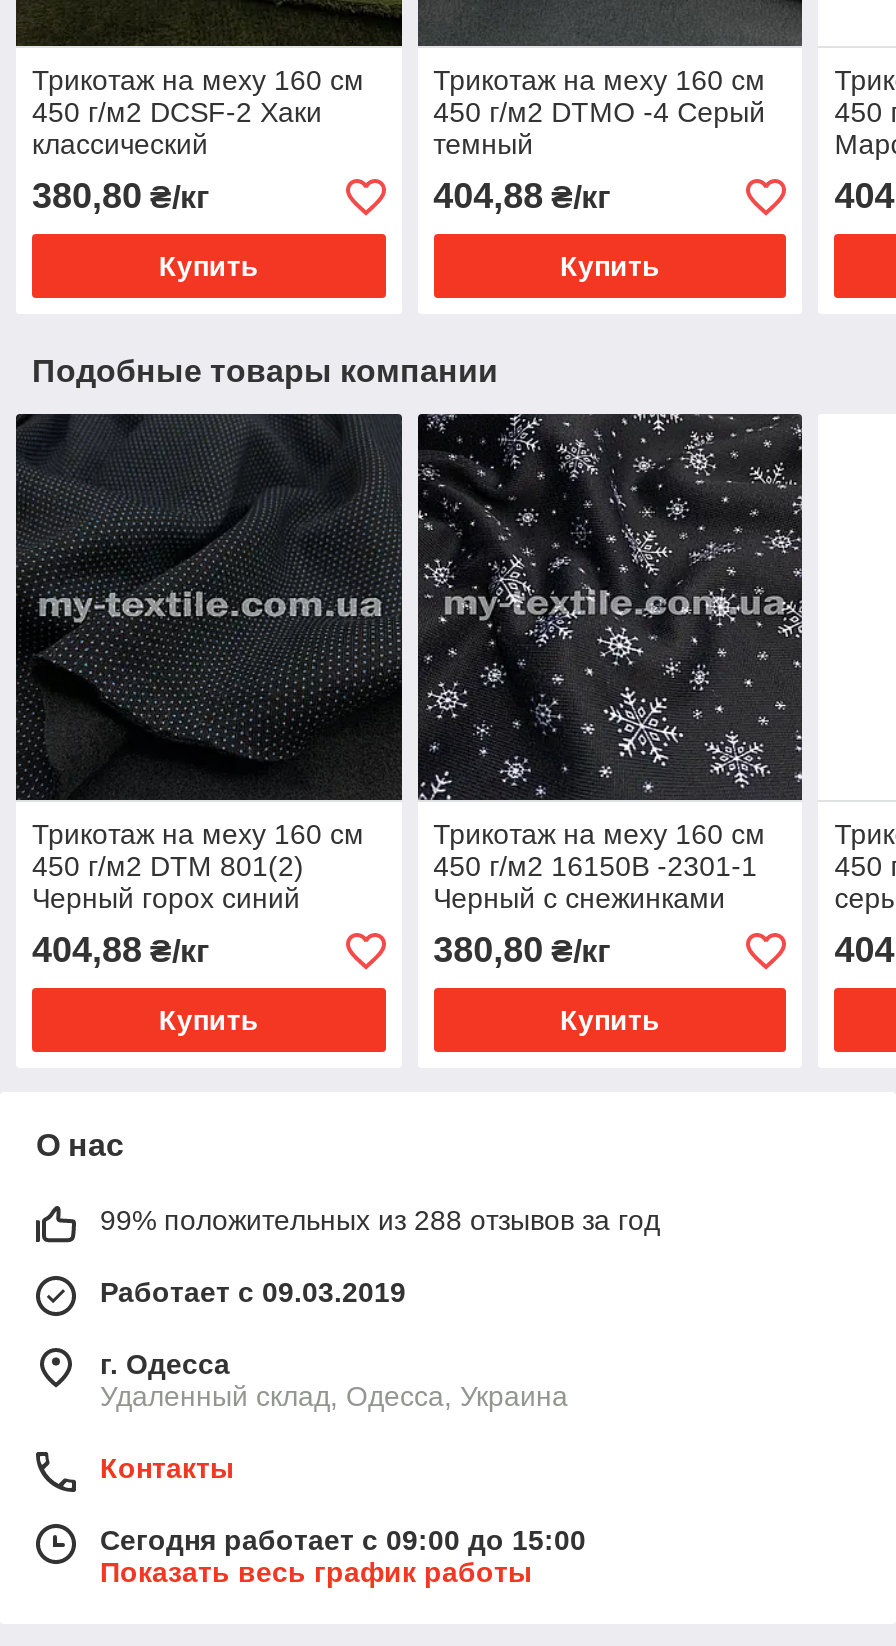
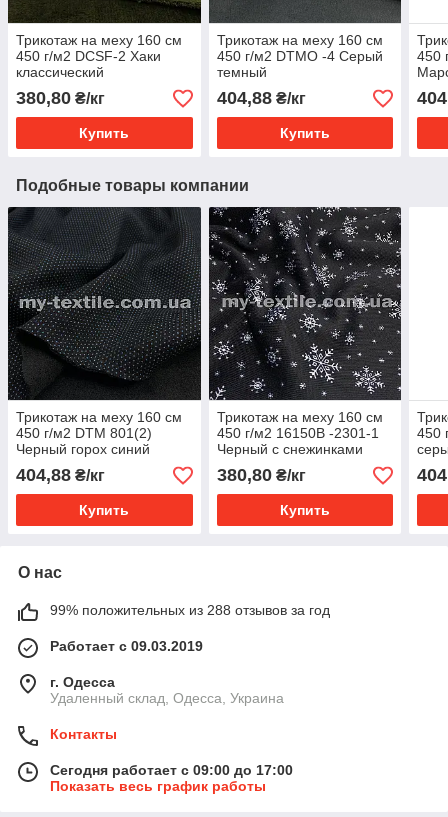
- Сегодня работает с 09:00 до 15:00
+ Сегодня работает с 09:00 до 17:00
